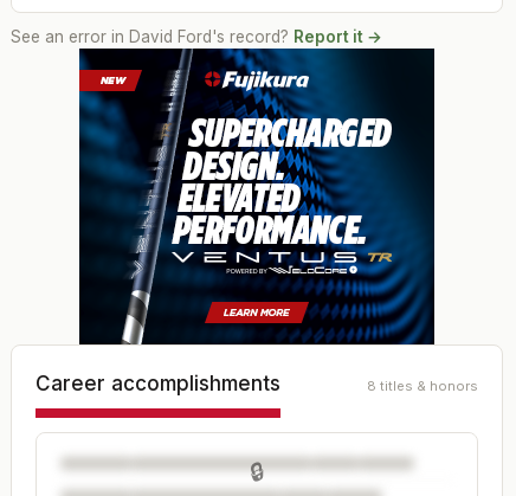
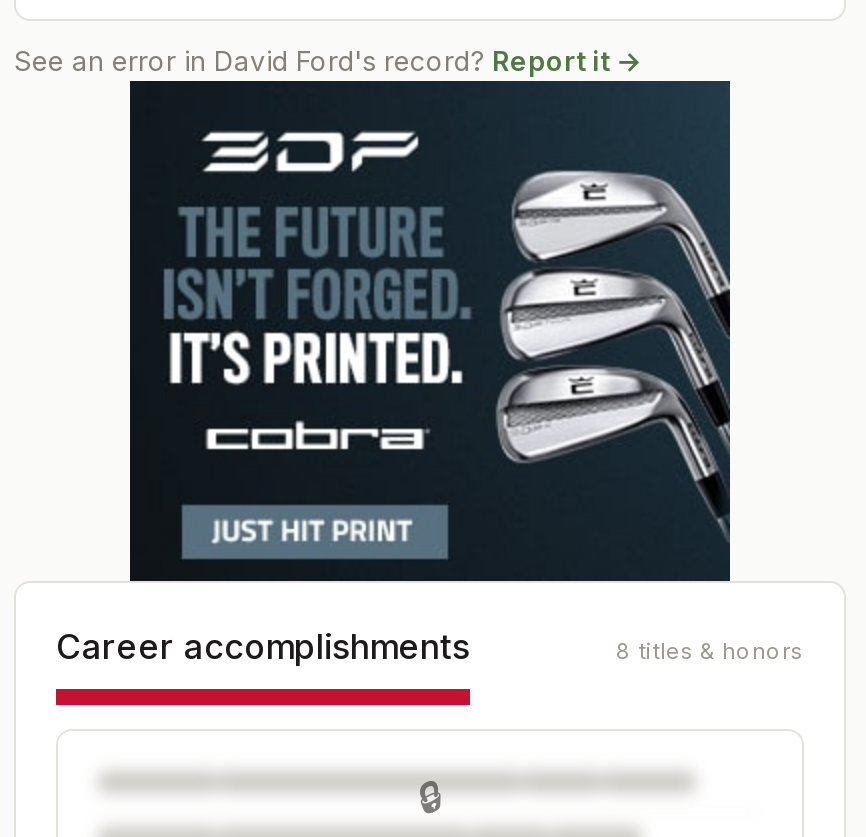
- [image]
+ [image]
